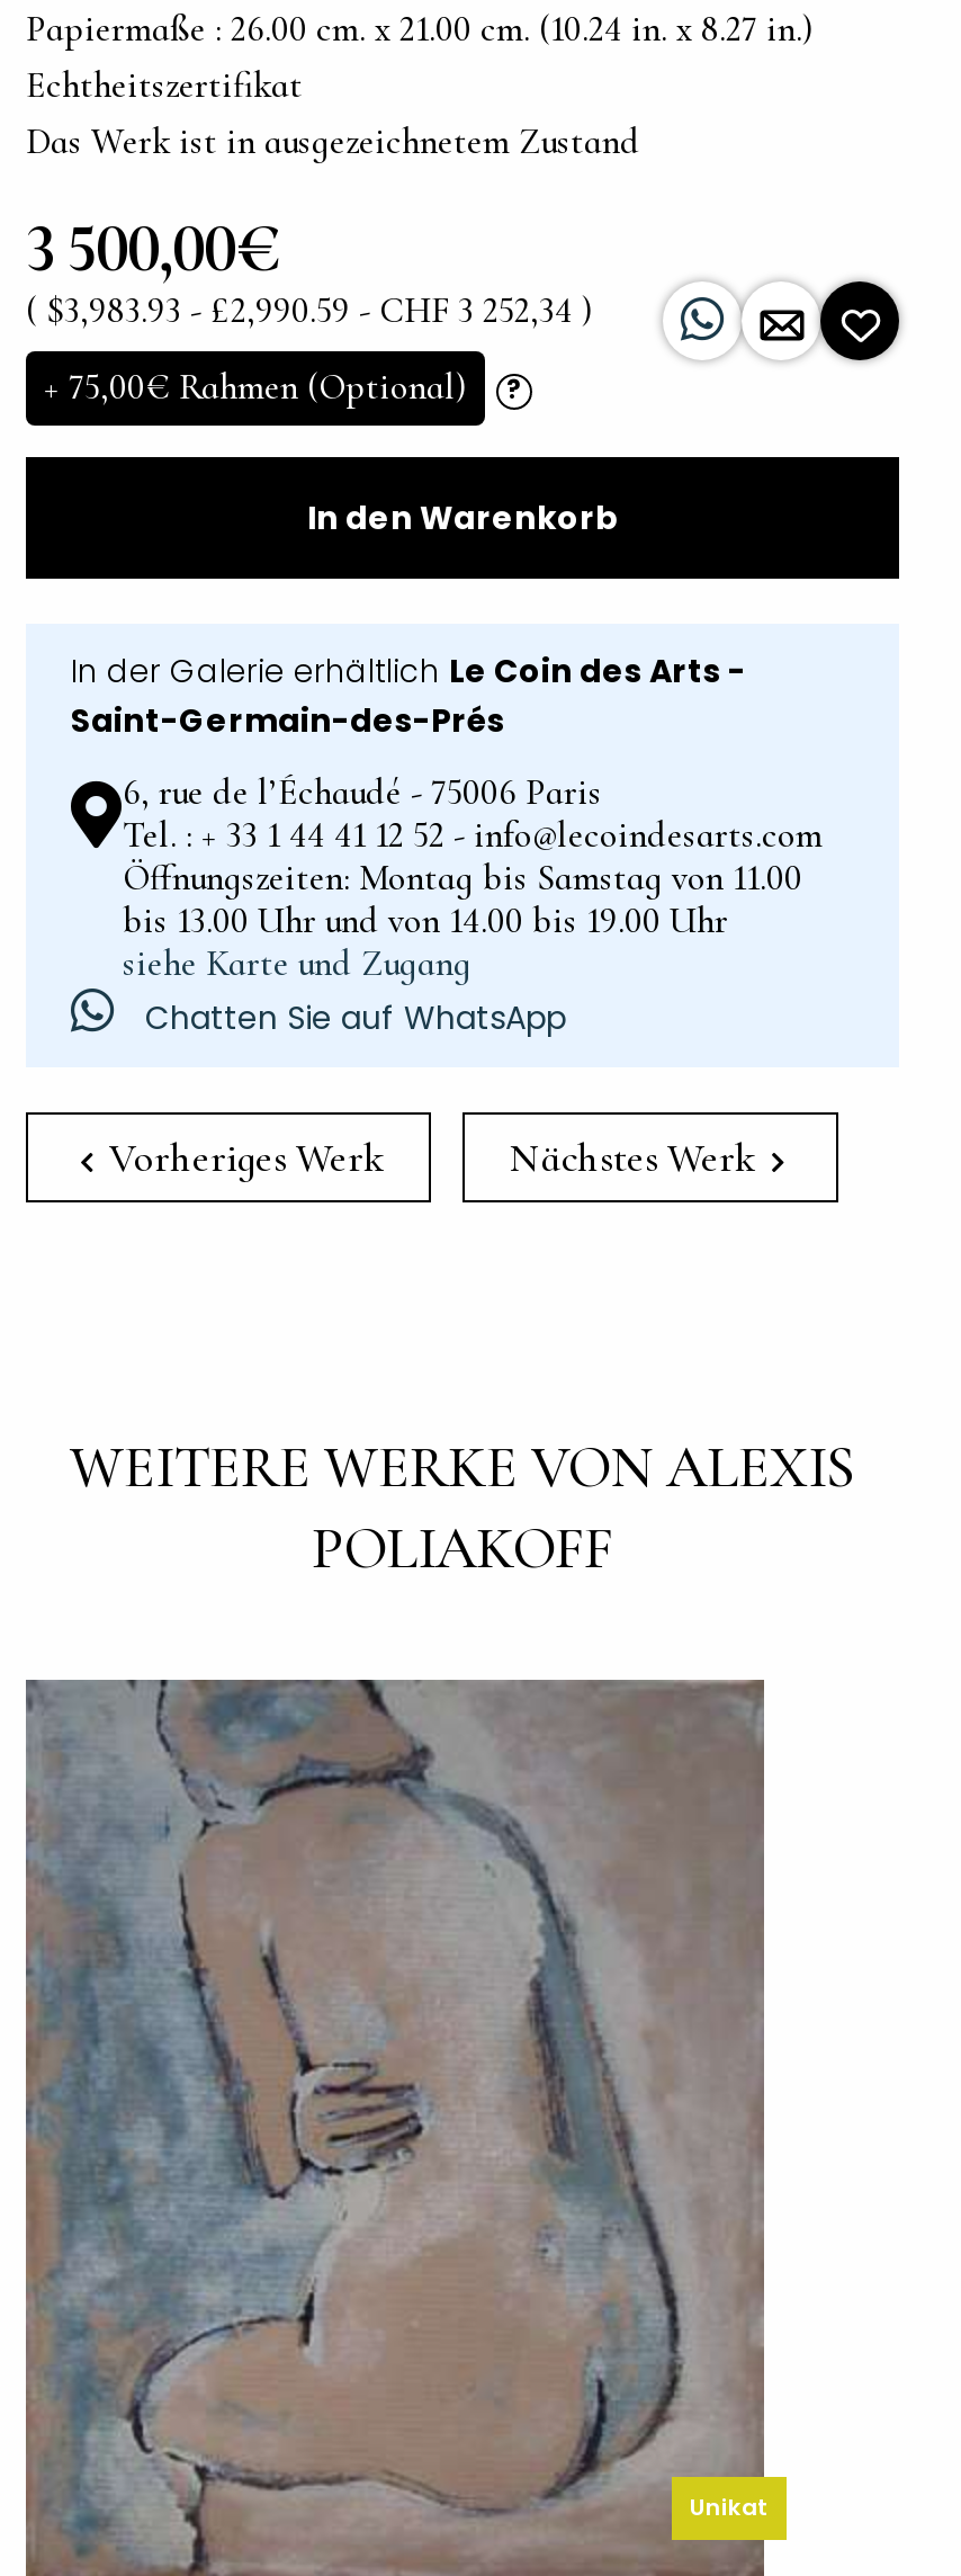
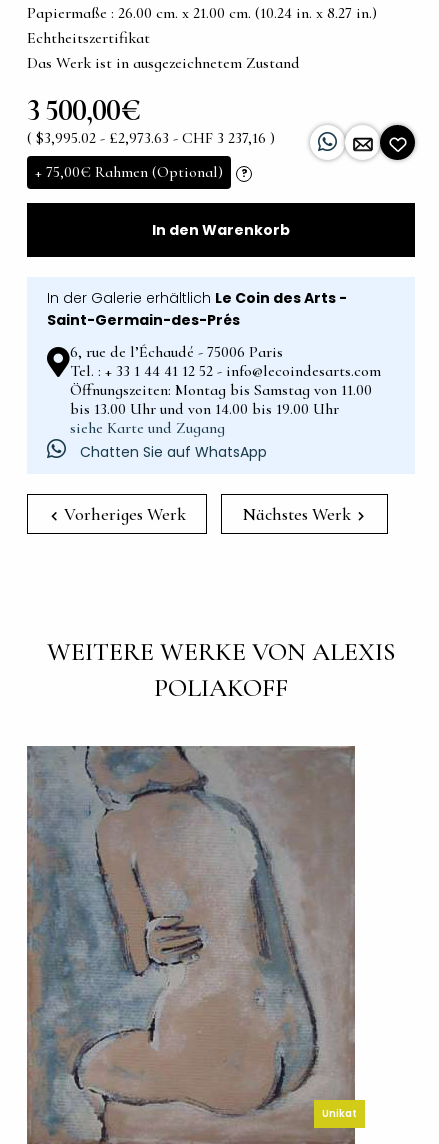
- ( $3,983.93 - £2,990.59 - CHF 3 252,34 )
+ ( $3,995.02 - £2,973.63 - CHF 3 237,16 )
